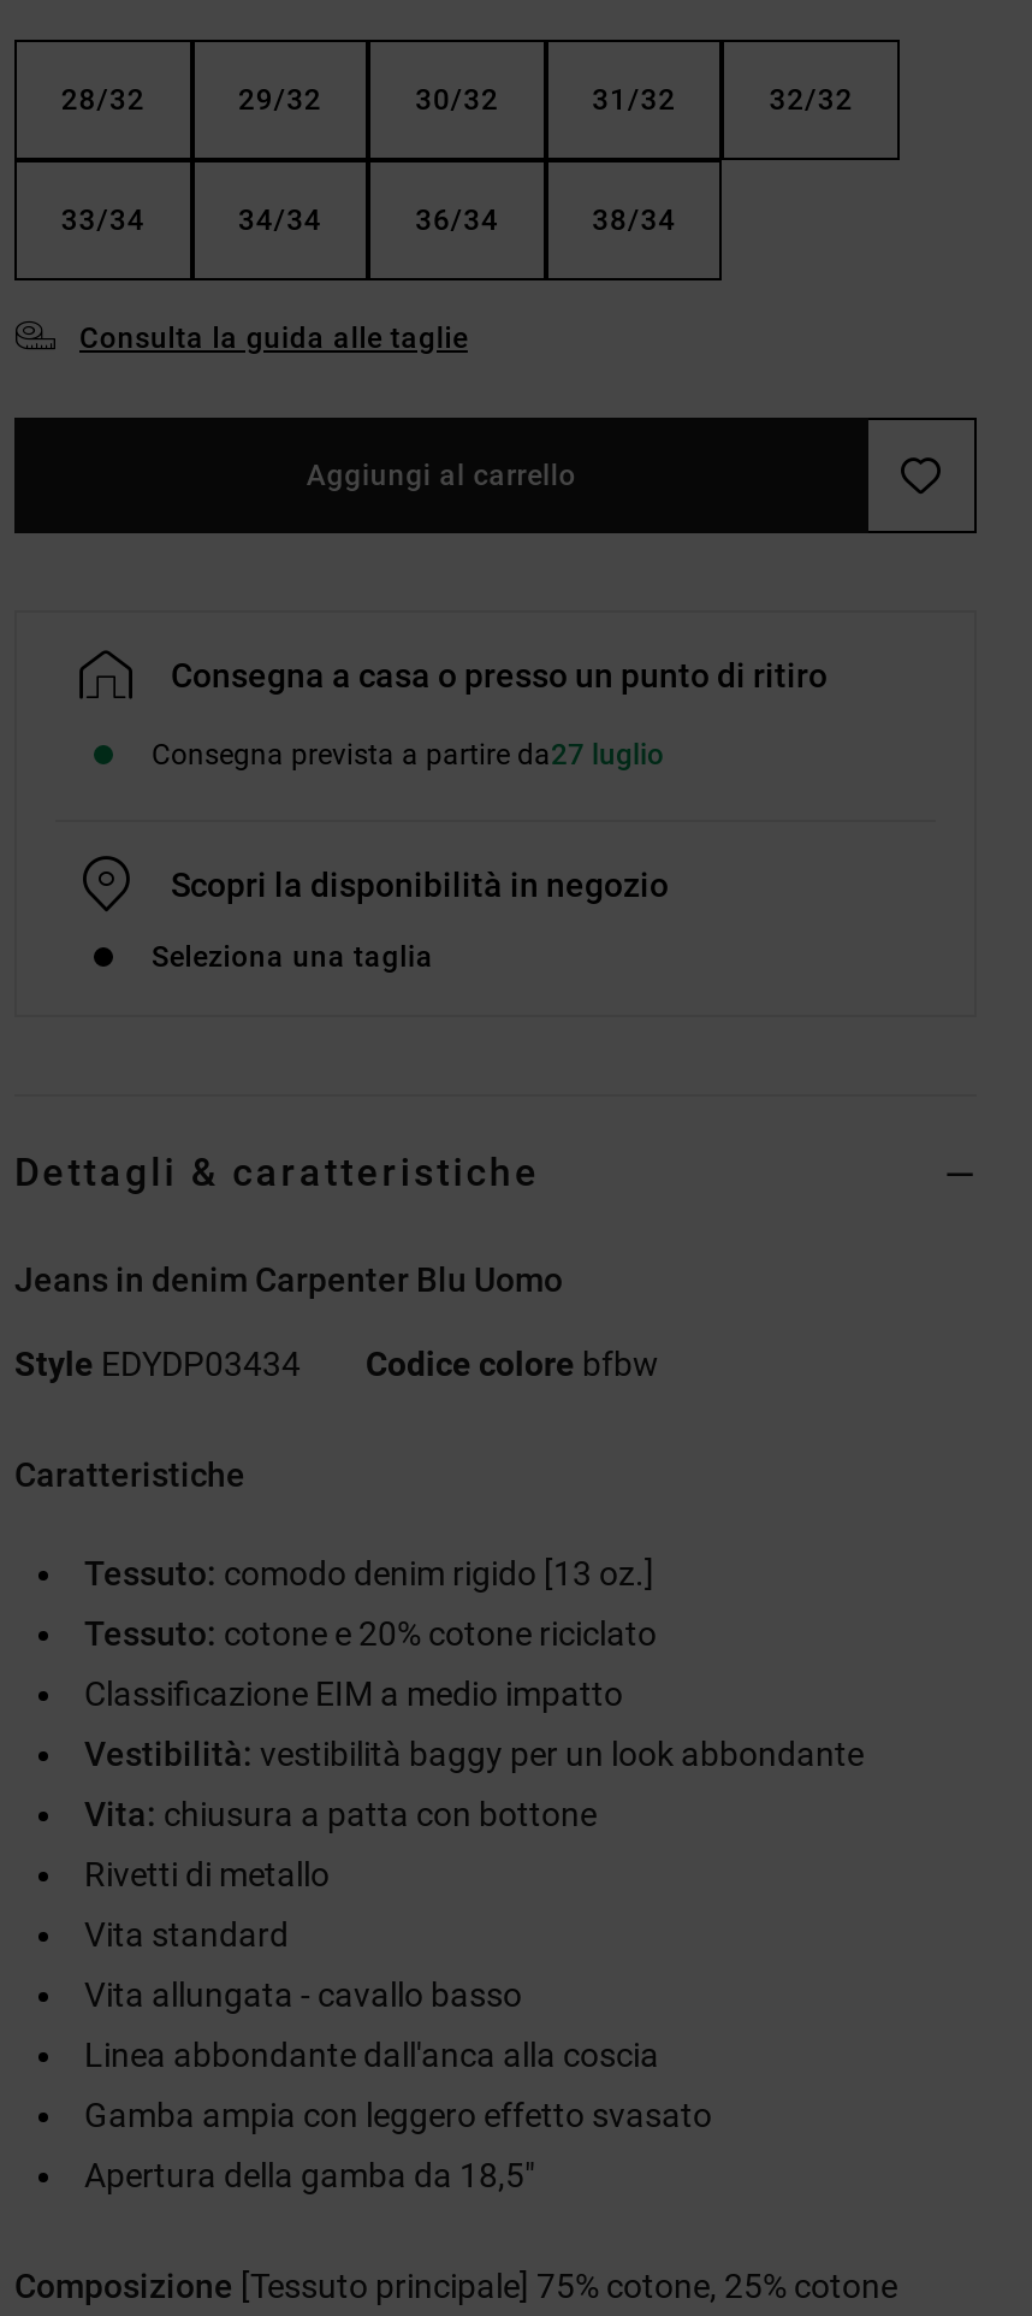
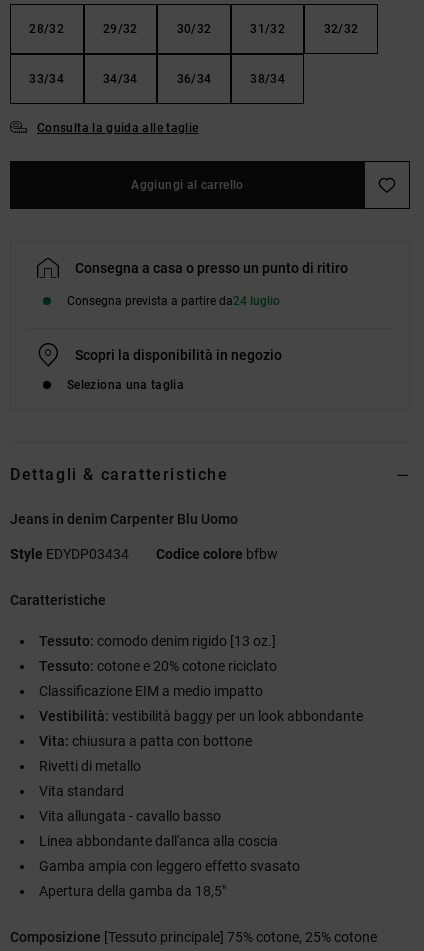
- Consegna prevista a partire da27 luglio
+ Consegna prevista a partire da24 luglio
